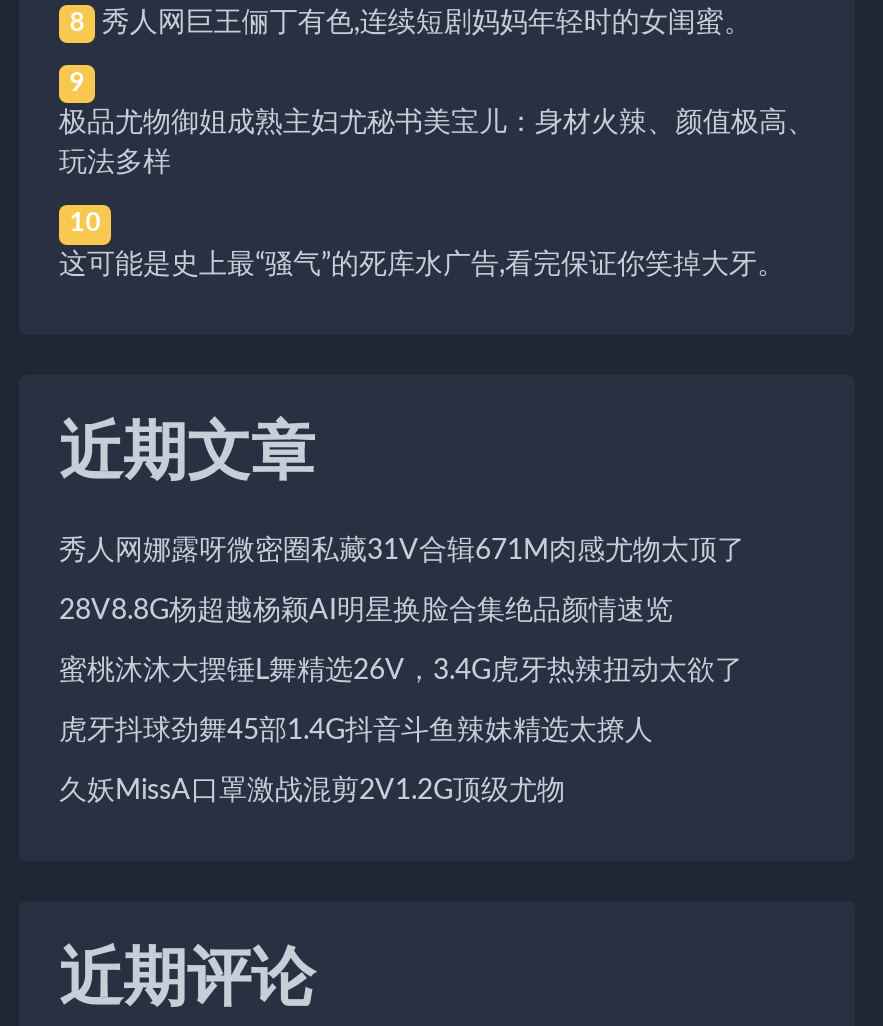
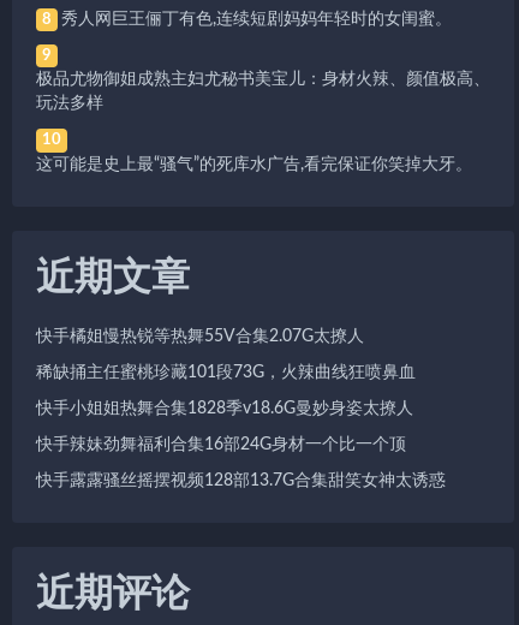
- 秀人网娜露呀微密圈私藏31V合辑671M肉感尤物太顶了
+ 快手橘姐慢热锐等热舞55V合集2.07G太撩人

- 28V8.8G杨超越杨颖AI明星换脸合集绝品颜情速览
+ 稀缺捅主任蜜桃珍藏101段73G，火辣曲线狂喷鼻血

- 蜜桃沐沐大摆锤L舞精选26V，3.4G虎牙热辣扭动太欲了
+ 快手小姐姐热舞合集1828季v18.6G曼妙身姿太撩人

- 虎牙抖球劲舞45部1.4G抖音斗鱼辣妹精选太撩人
+ 快手辣妹劲舞福利合集16部24G身材一个比一个顶

- 久妖MissA口罩激战混剪2V1.2G顶级尤物
+ 快手露露骚丝摇摆视频128部13.7G合集甜笑女神太诱惑
